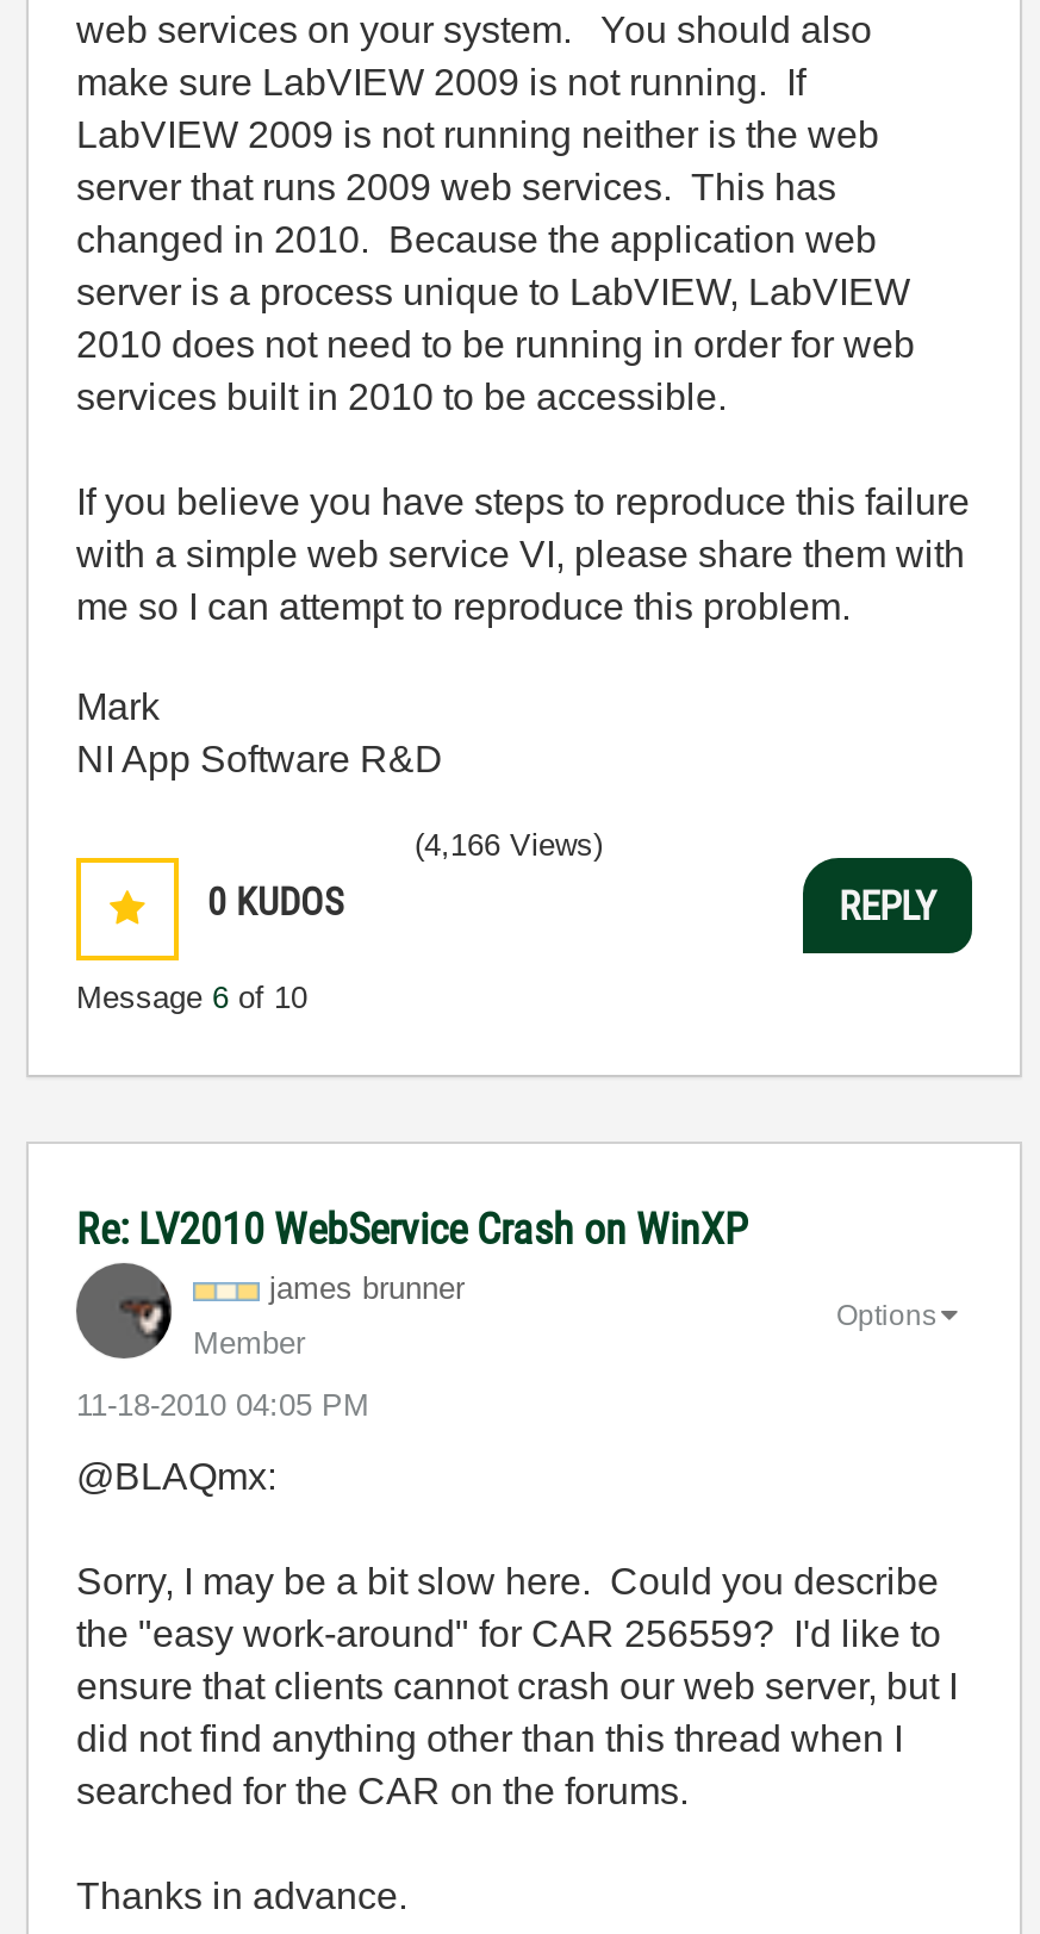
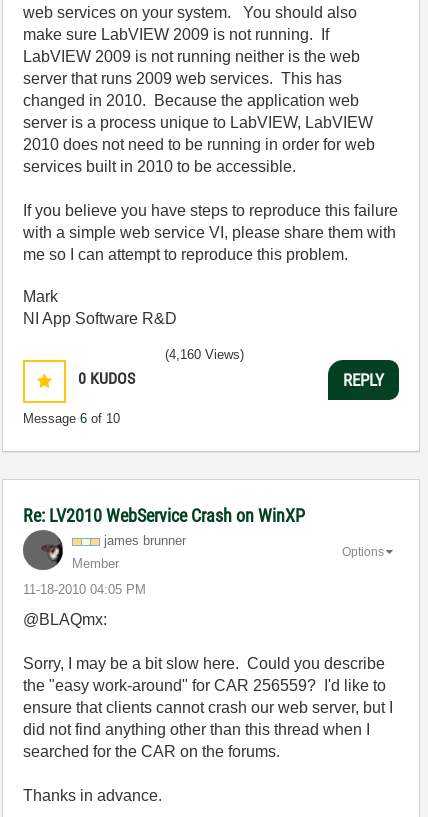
- (4,166 Views)
+ (4,160 Views)
